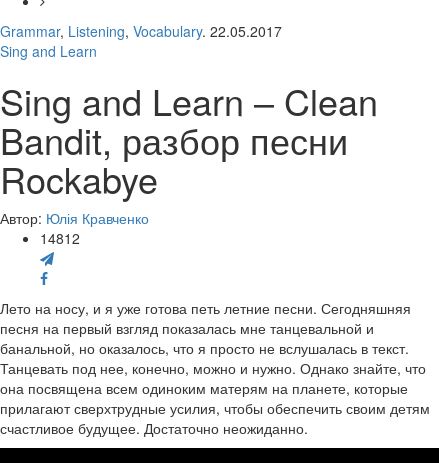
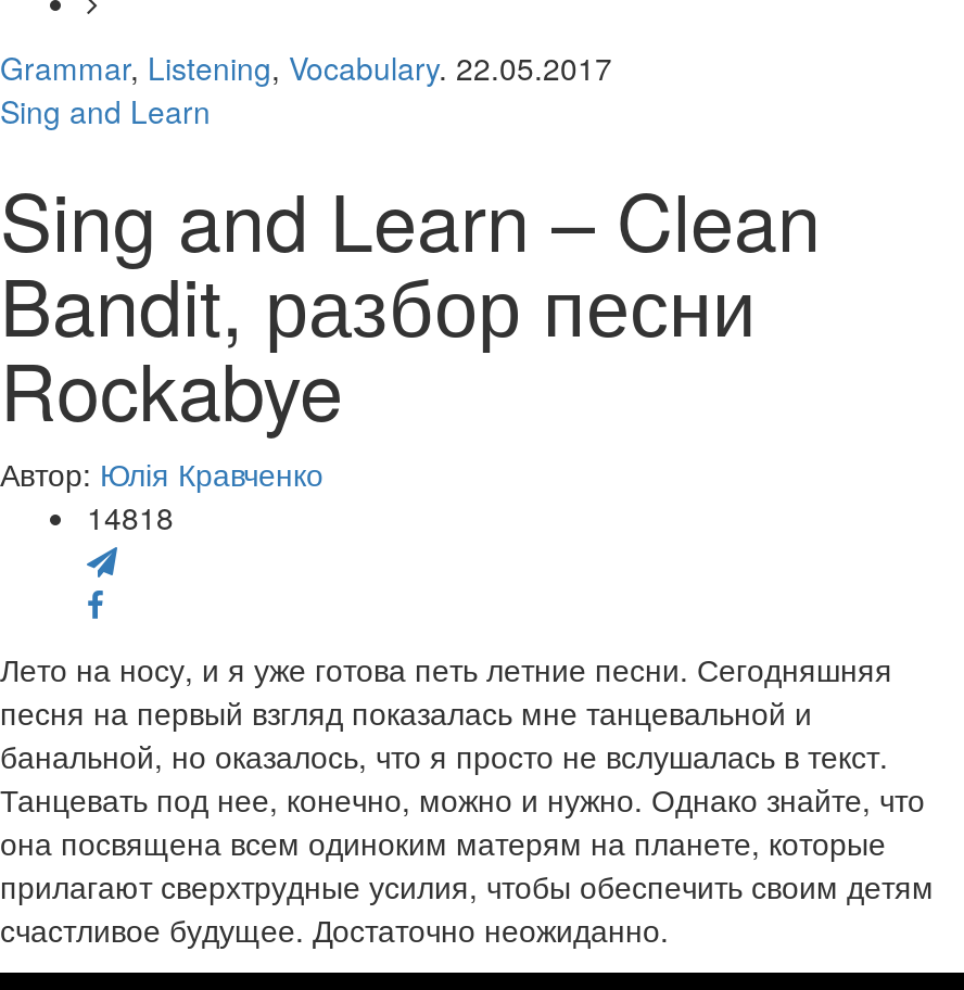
- 14812
+ 14818
